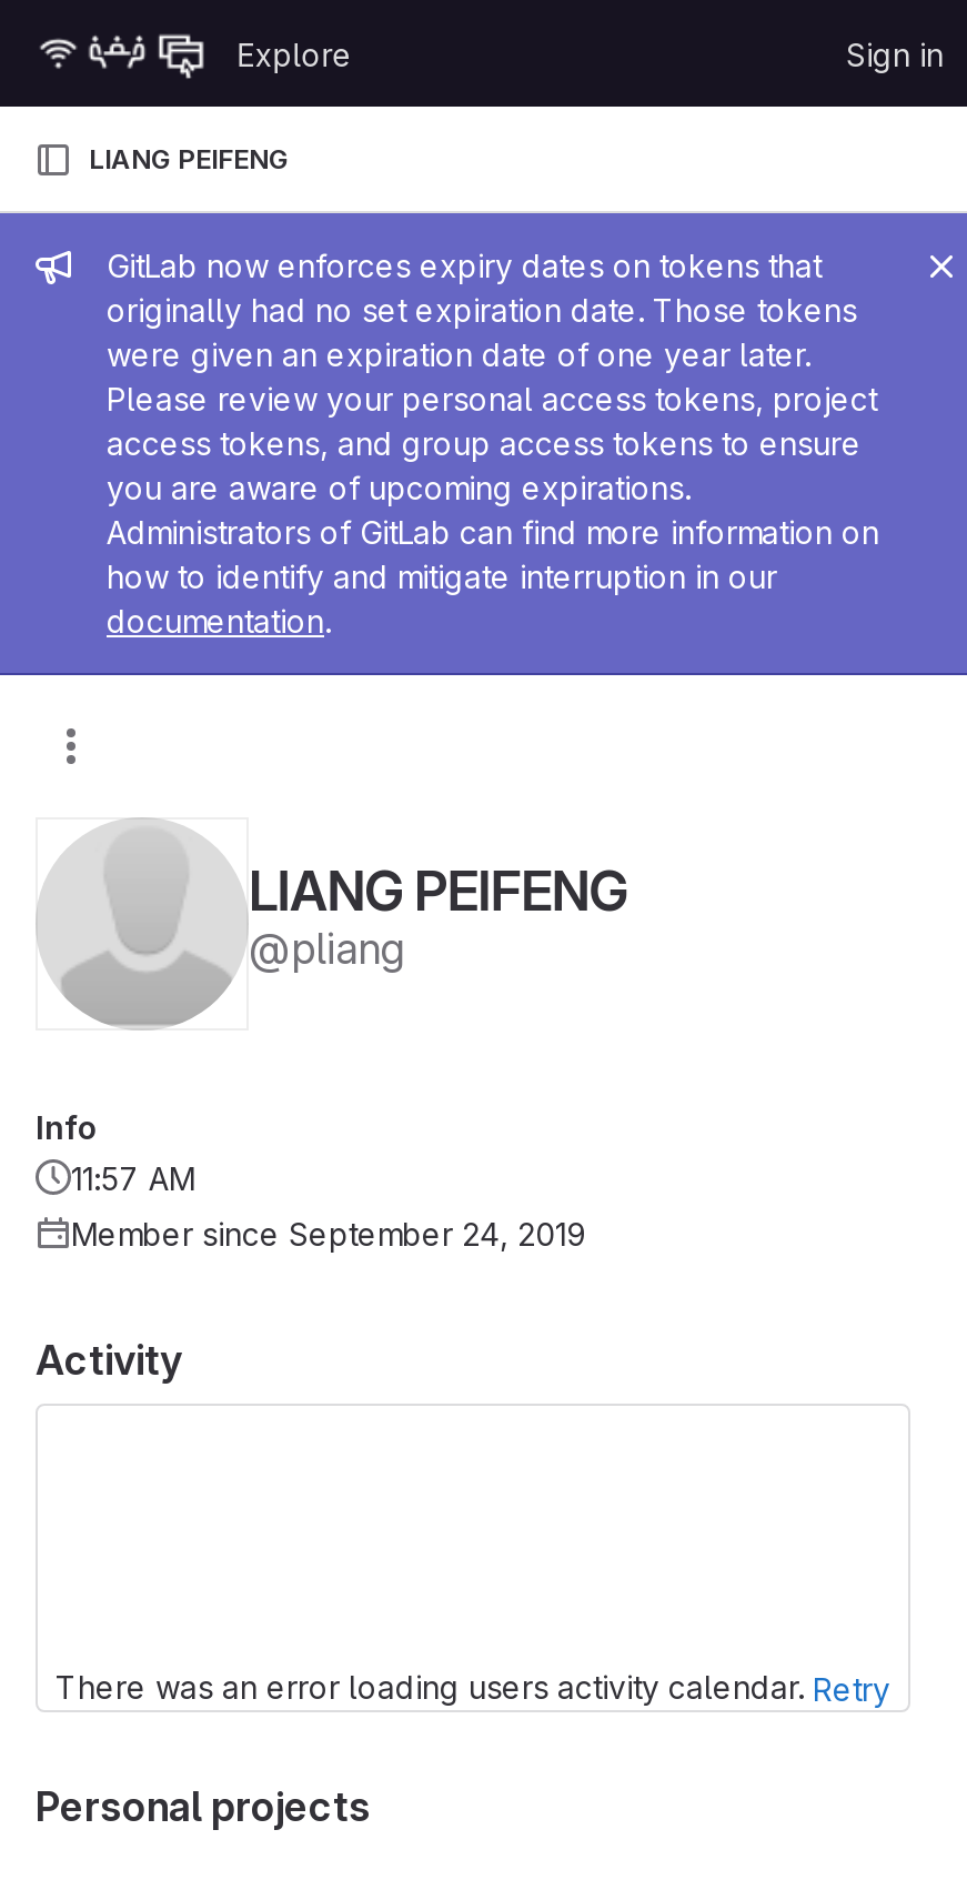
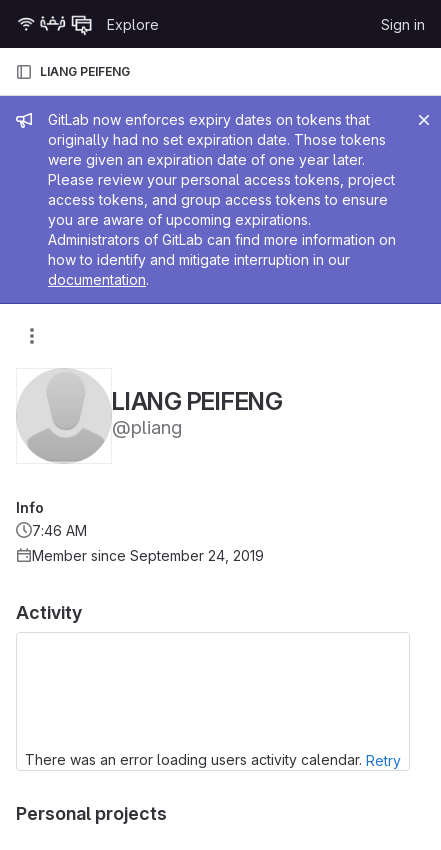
- 11:57 AM
+ 7:46 AM
